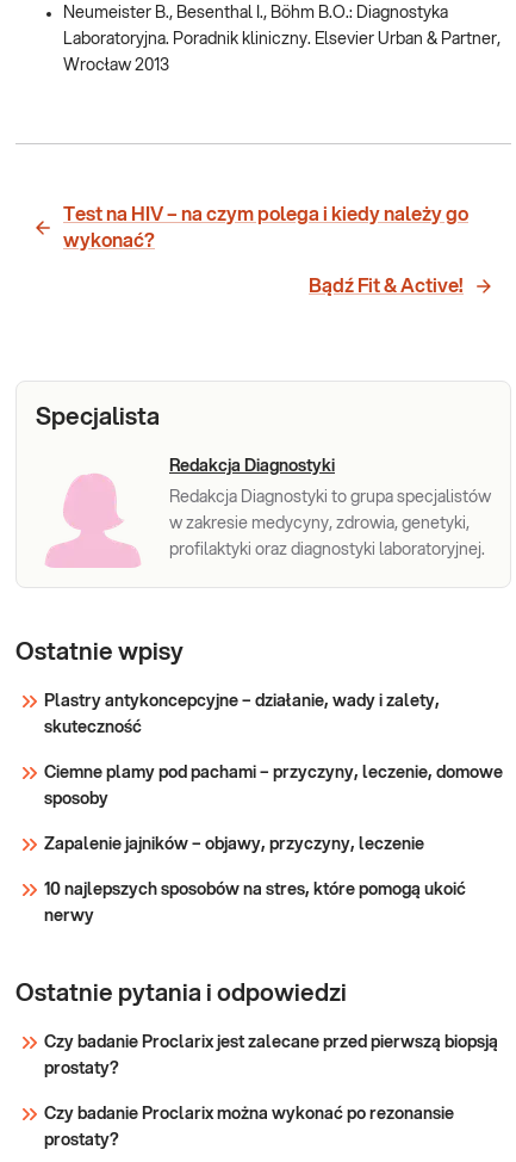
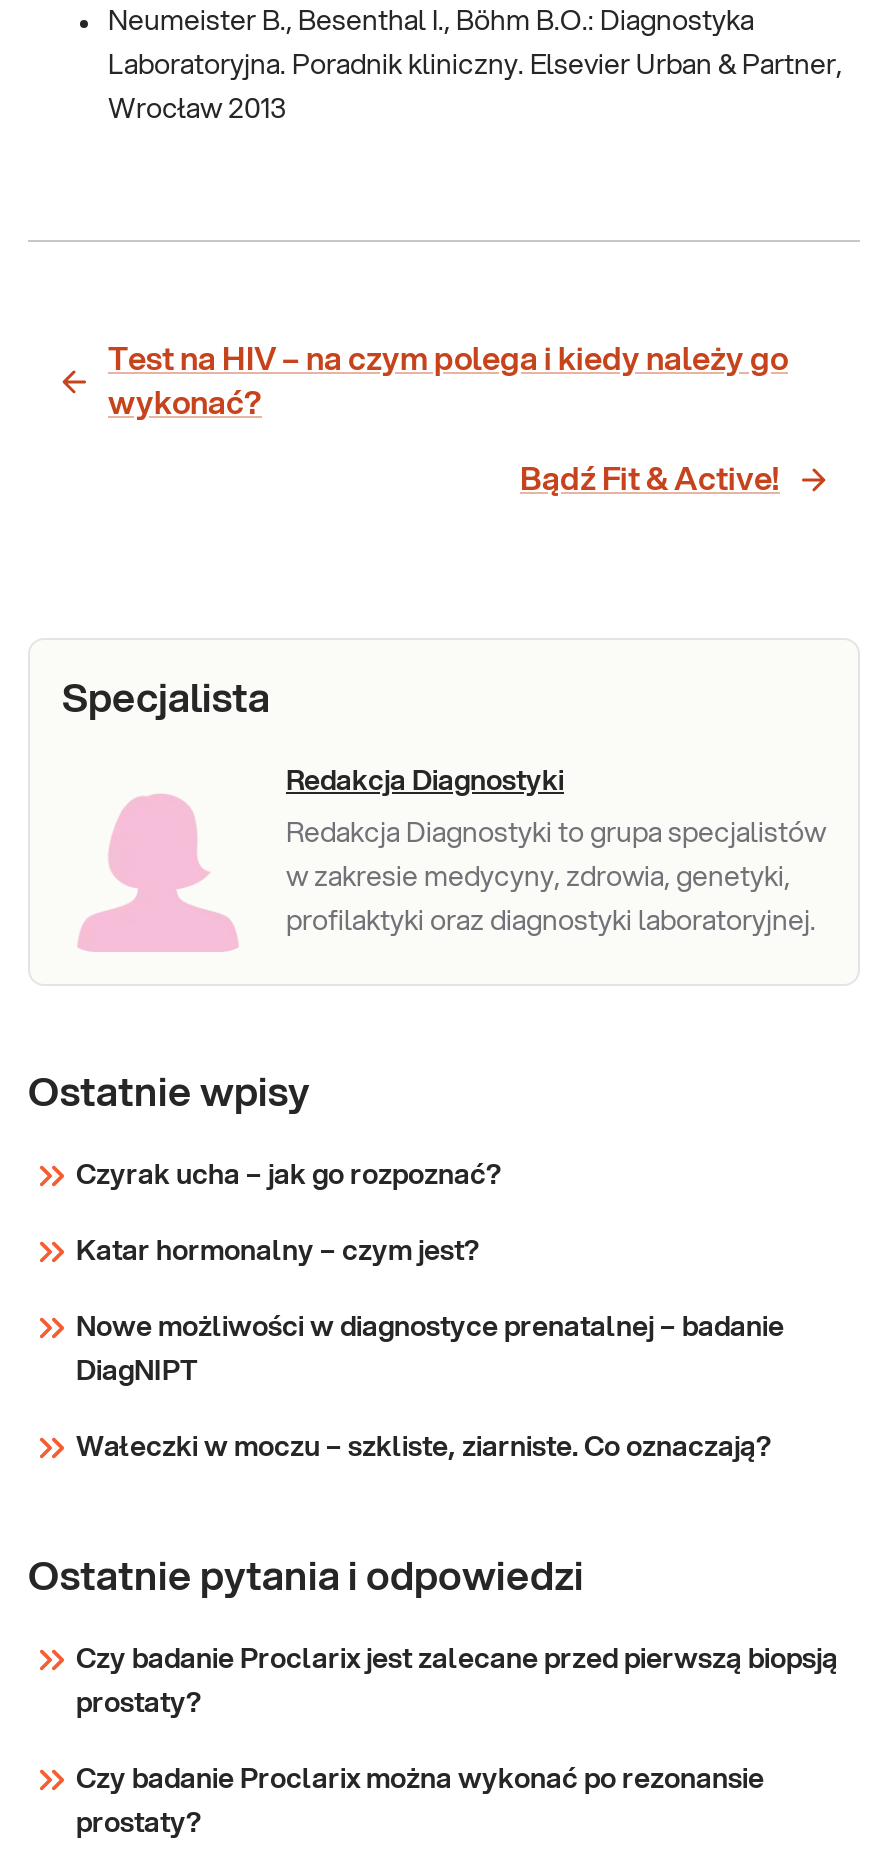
- Plastry antykoncepcyjne – działanie, wady i zalety,
- skuteczność
- Ciemne plamy pod pachami – przyczyny, leczenie, domowe
- sposoby
- Zapalenie jajników – objawy, przyczyny, leczenie
- 10 najlepszych sposobów na stres, które pomogą ukoić
- nerwy
+ Czyrak ucha – jak go rozpoznać?
+ Katar hormonalny – czym jest?
+ Nowe możliwości w diagnostyce prenatalnej – badanie
+ DiagNIPT
+ Wałeczki w moczu – szkliste, ziarniste. Co oznaczają?
